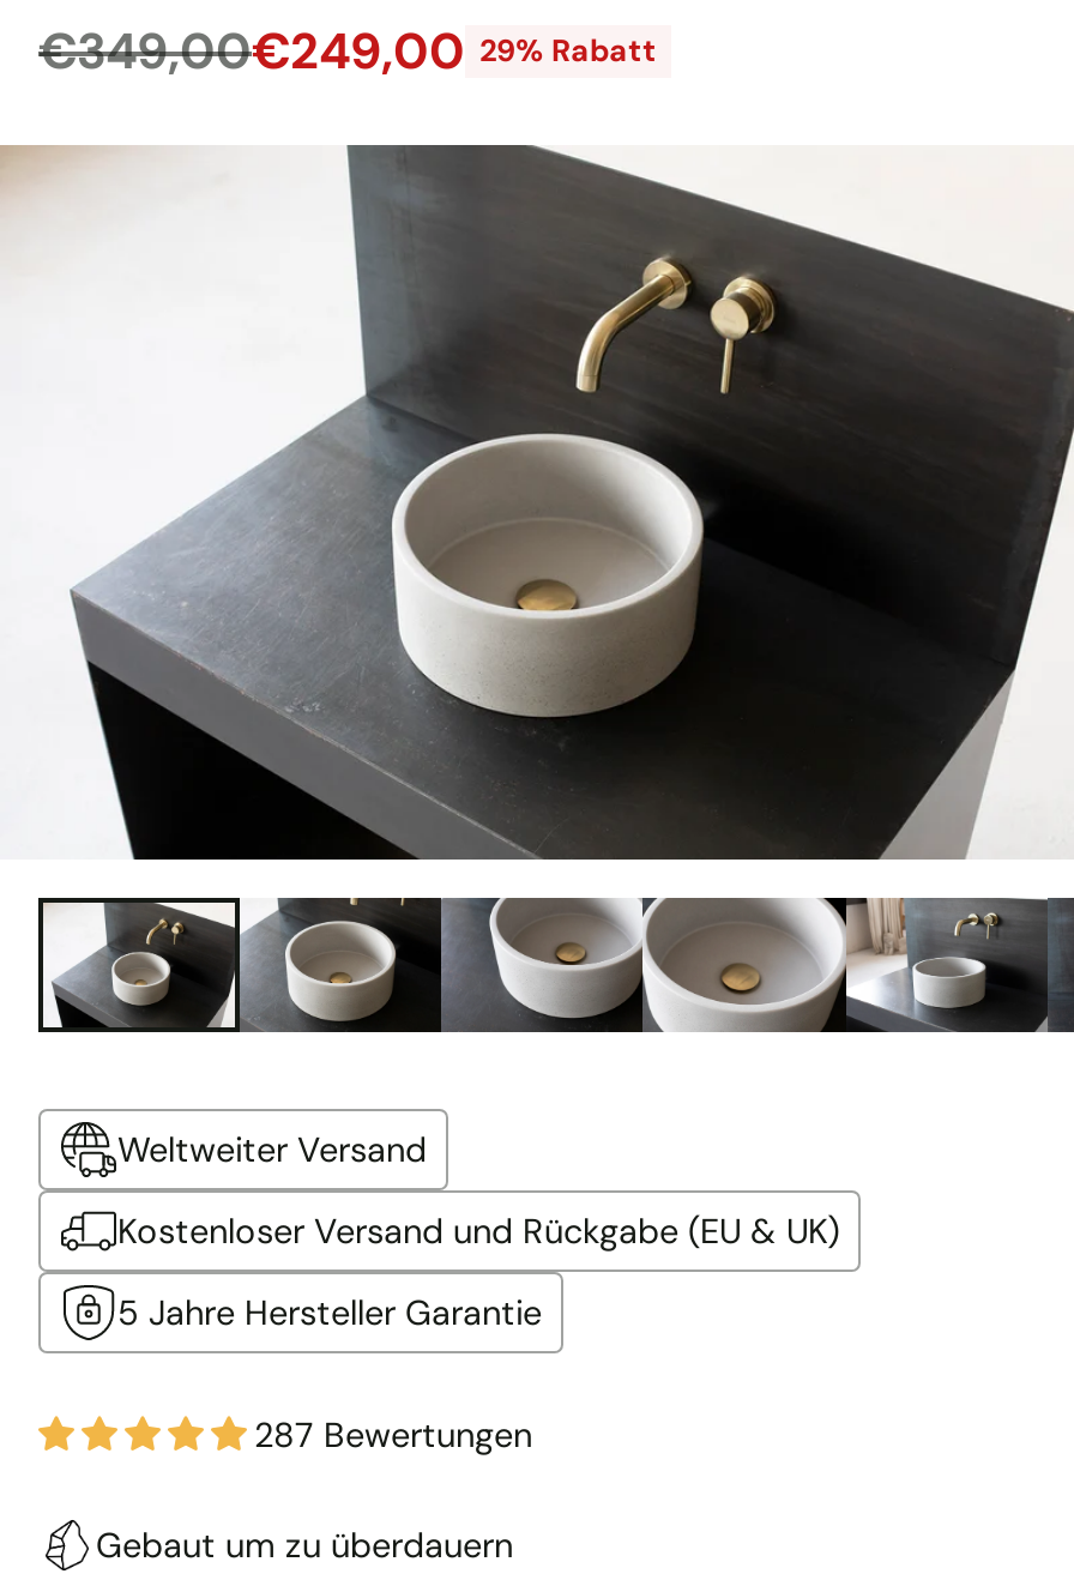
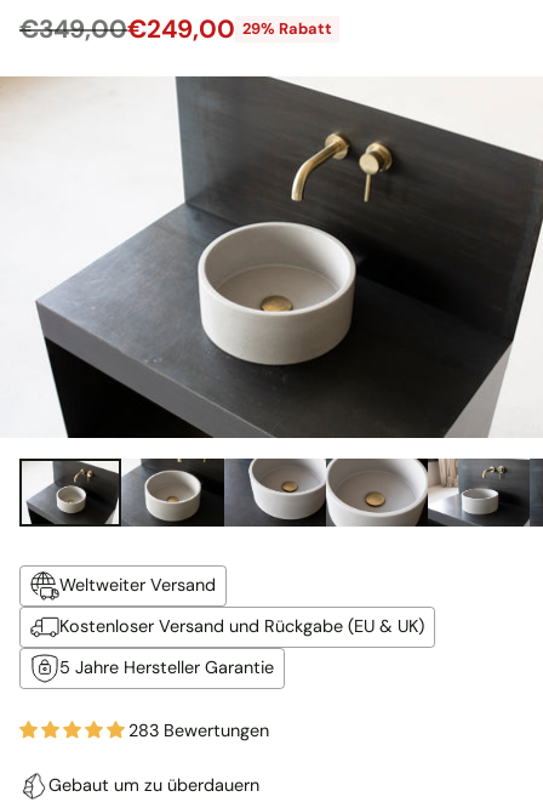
- 287 Bewertungen
+ 283 Bewertungen
